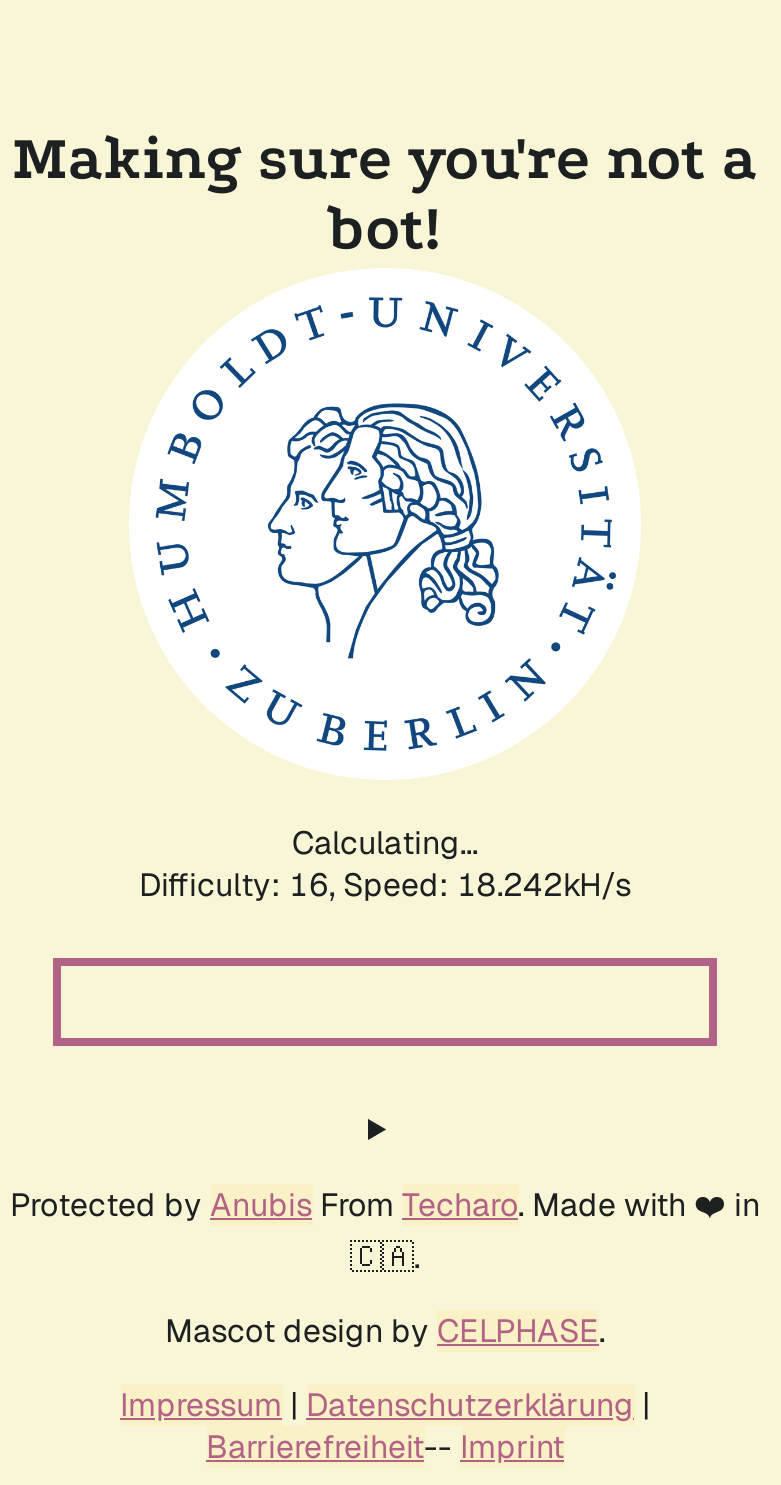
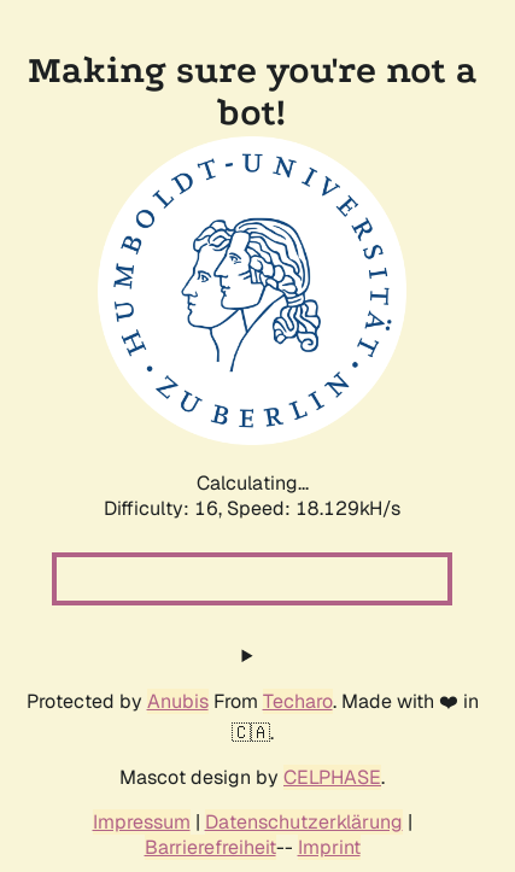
- Difficulty: 16, Speed: 18.242kH/s
+ Difficulty: 16, Speed: 18.129kH/s
